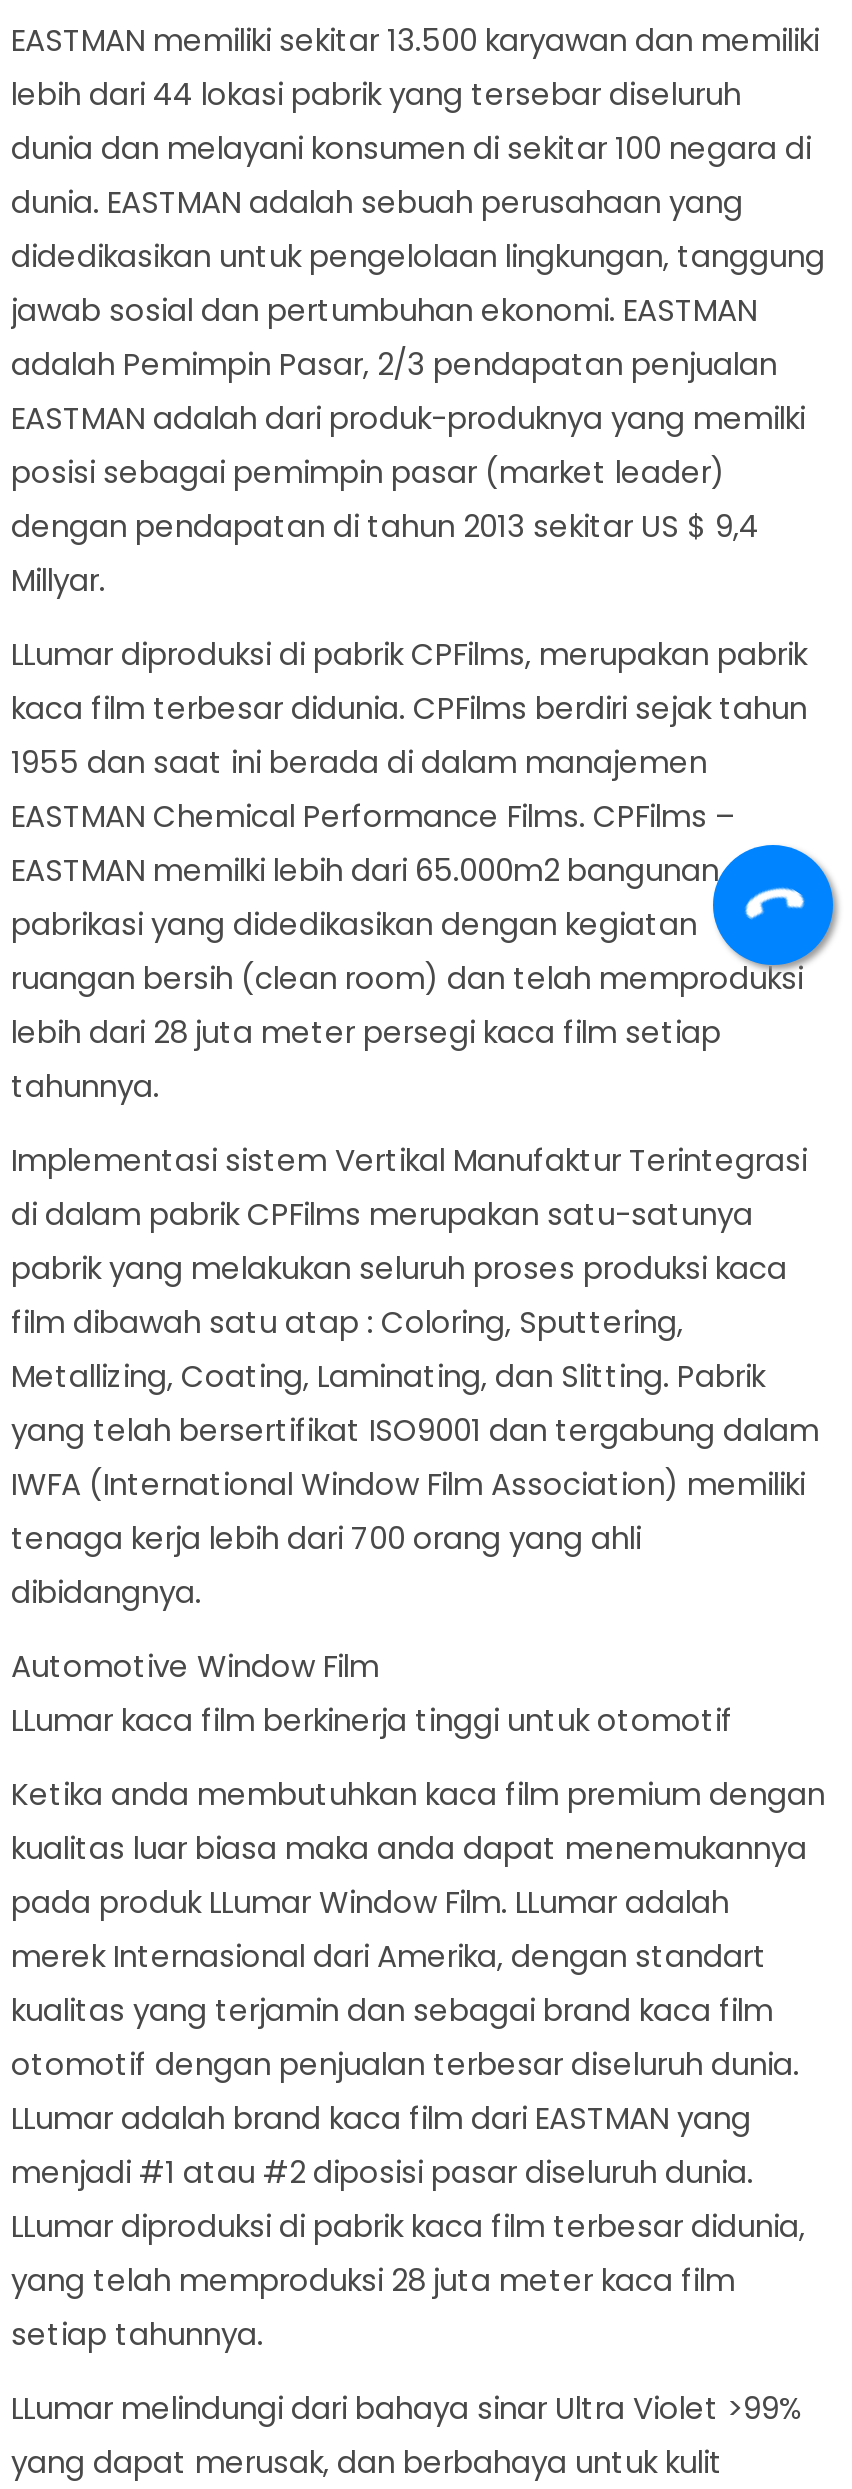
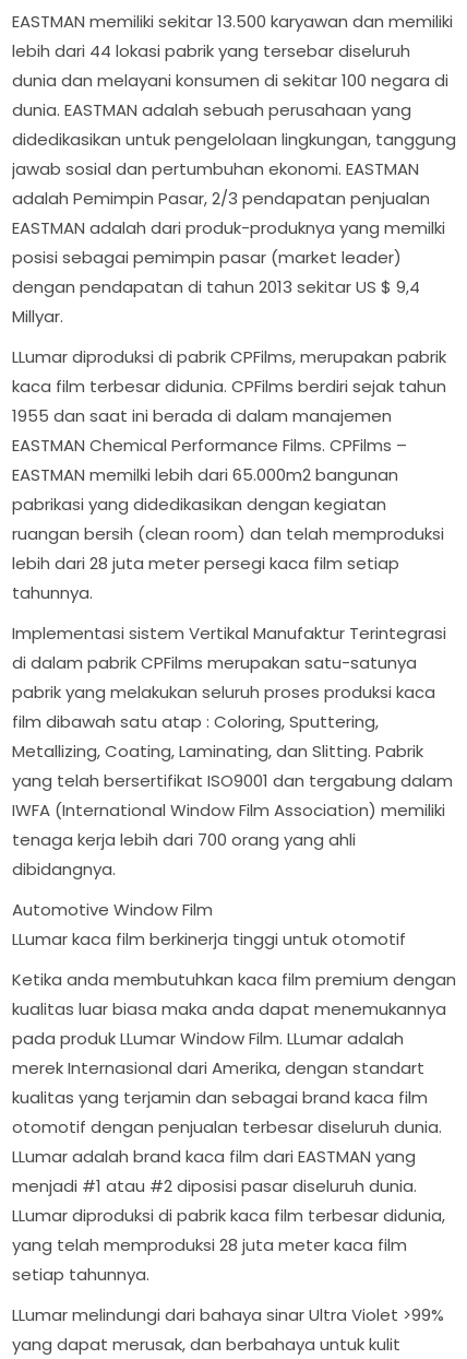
- [image]
